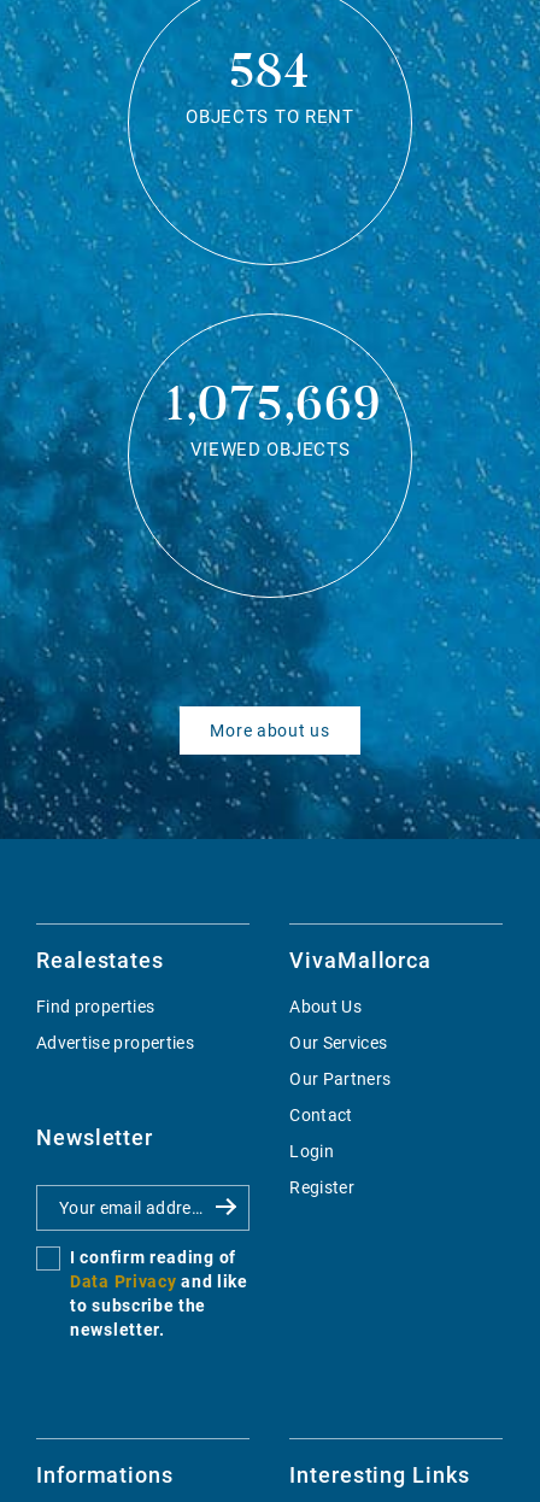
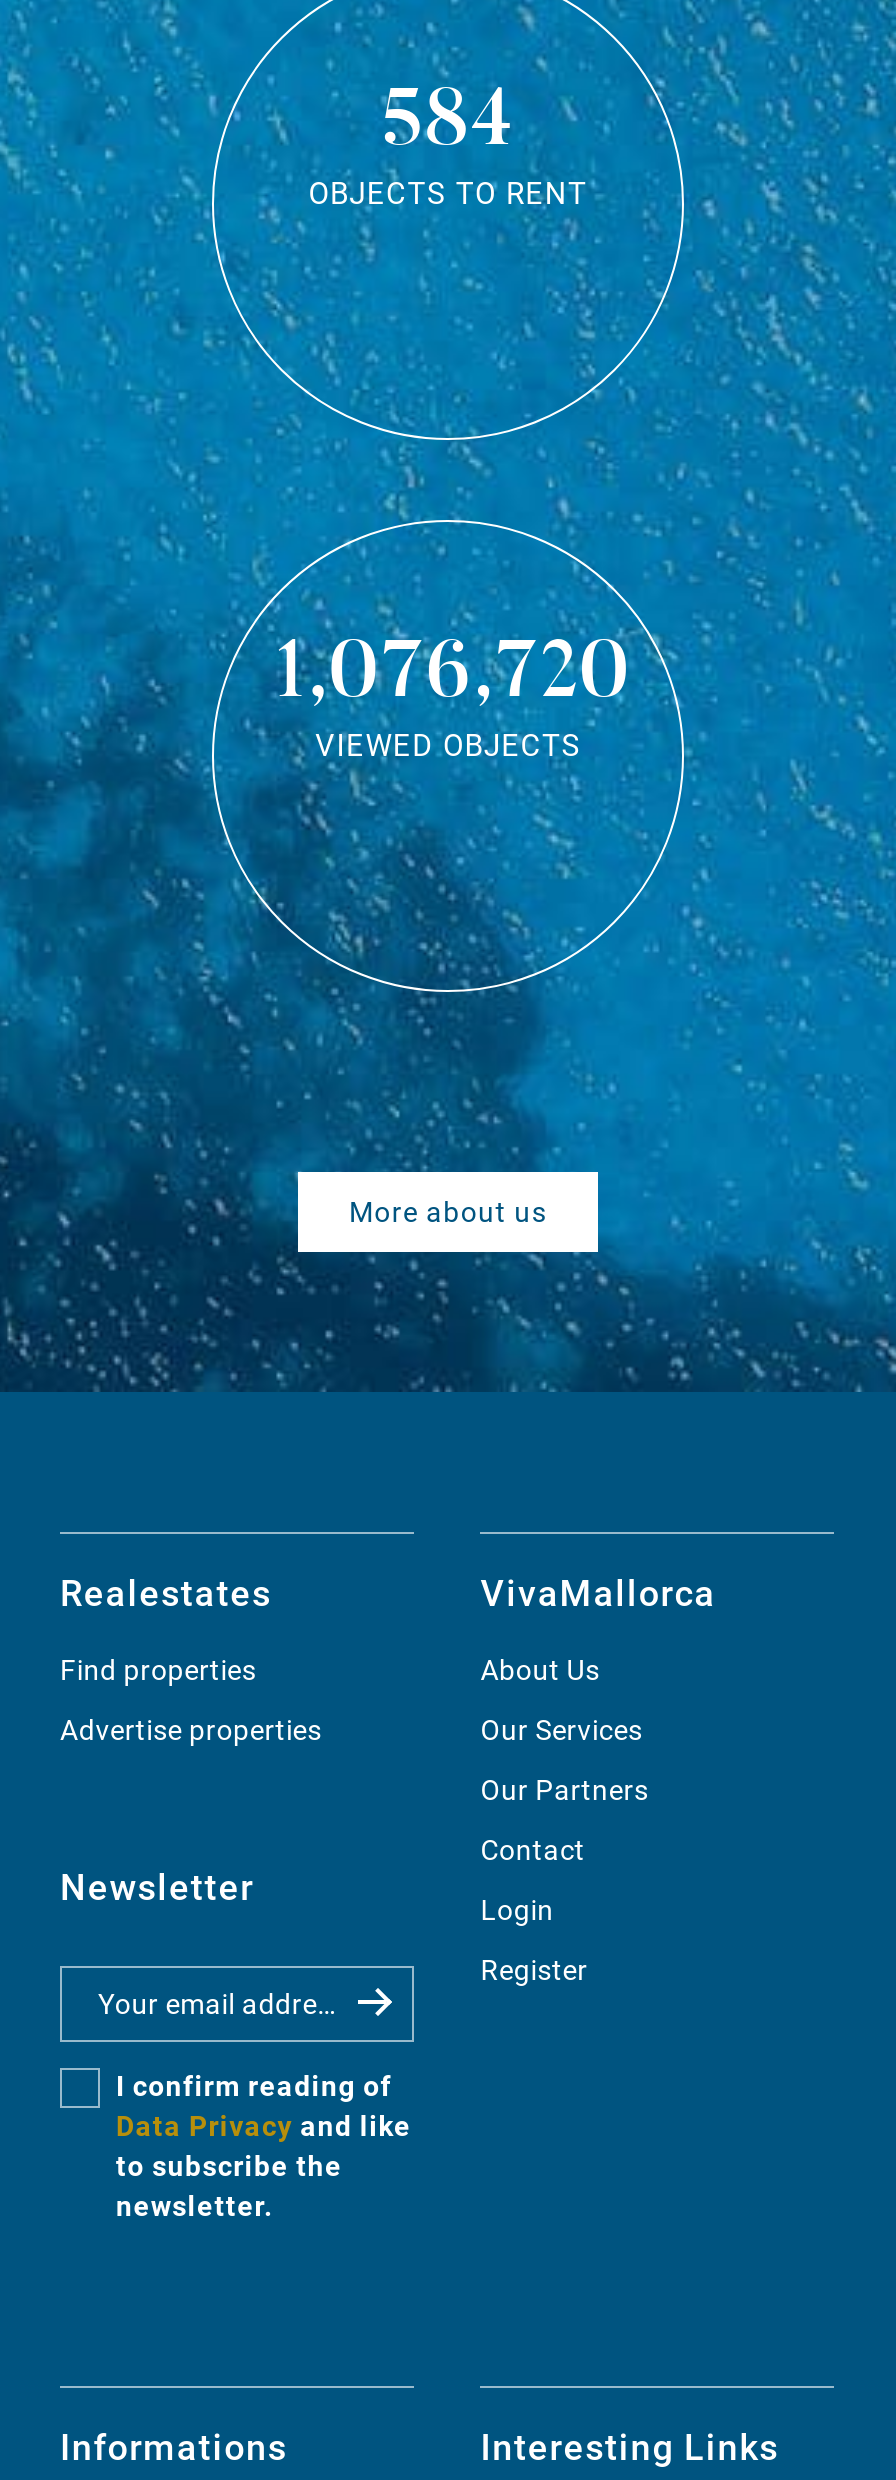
- 1,075,669
+ 1,076,720
